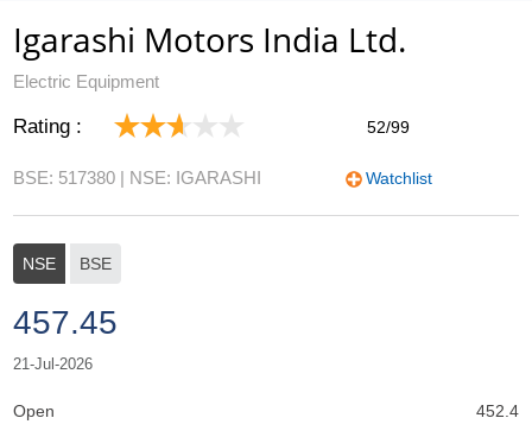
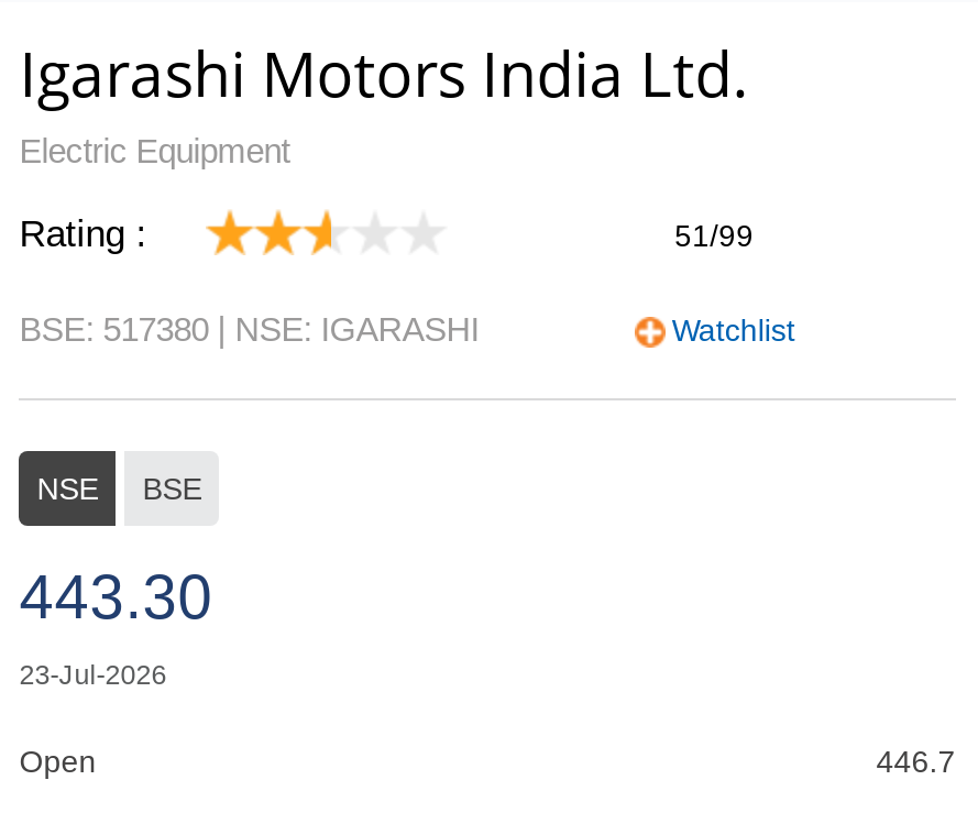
- 52/99
+ 51/99

- 457.45
- 21-Jul-2026
+ 443.30
+ 23-Jul-2026

- 452.4
+ 446.7
